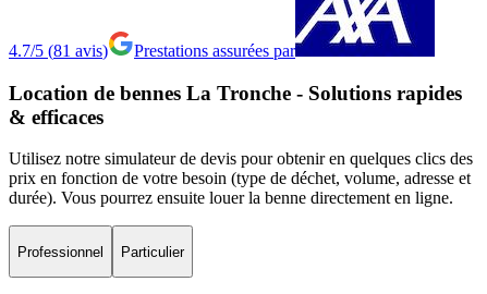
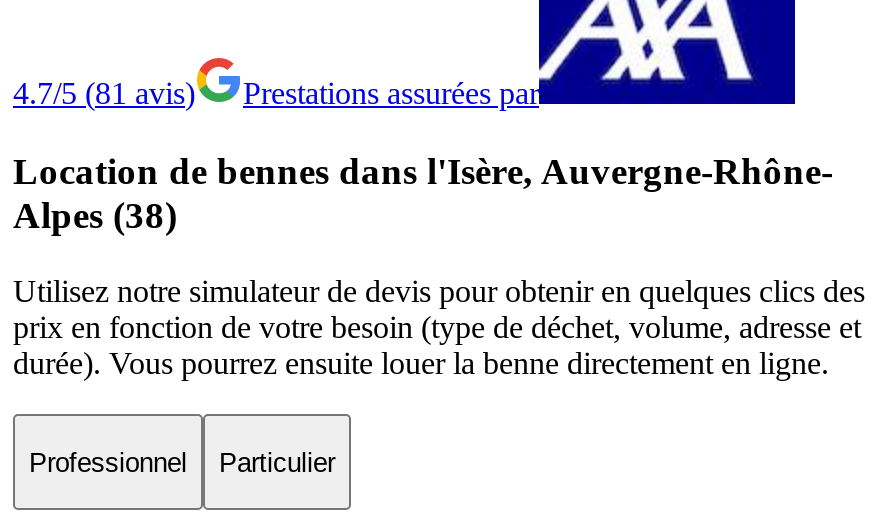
- Location de bennes La Tronche - Solutions rapides
- & efficaces
+ Location de bennes dans l'Isère, Auvergne-Rhône-
+ Alpes (38)
